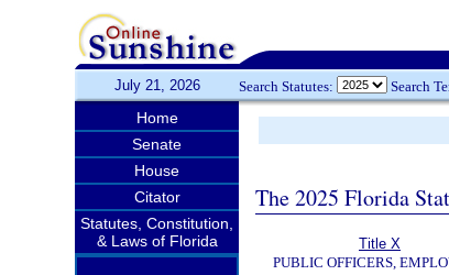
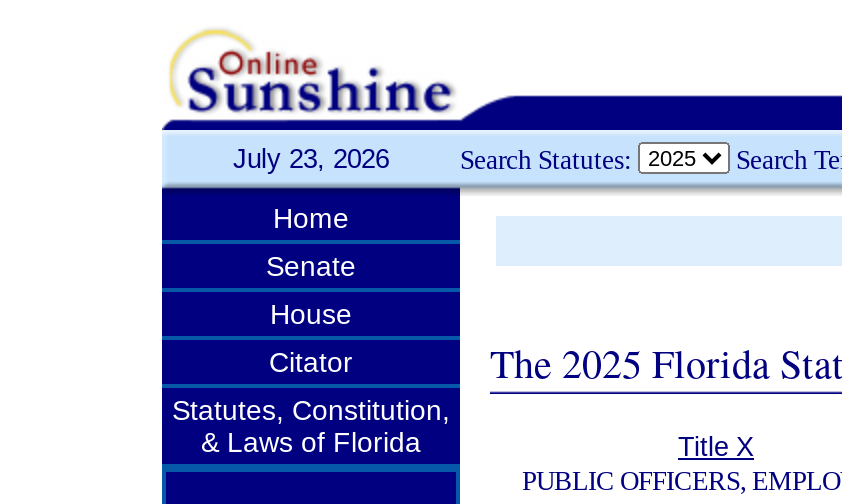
- July 21, 2026
+ July 23, 2026
